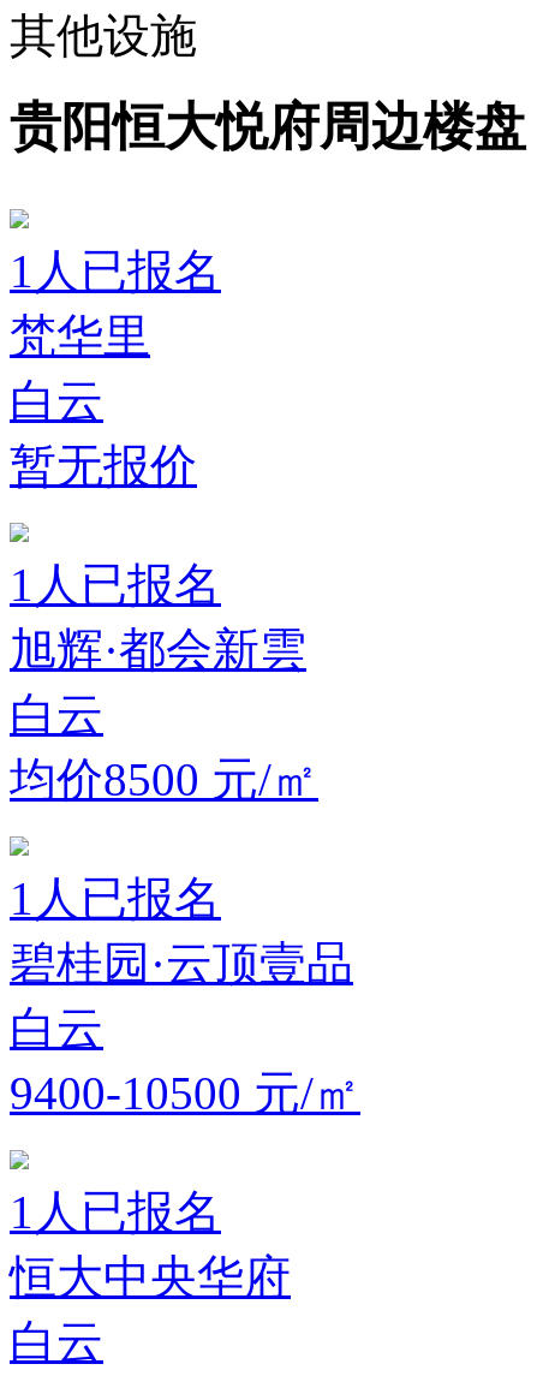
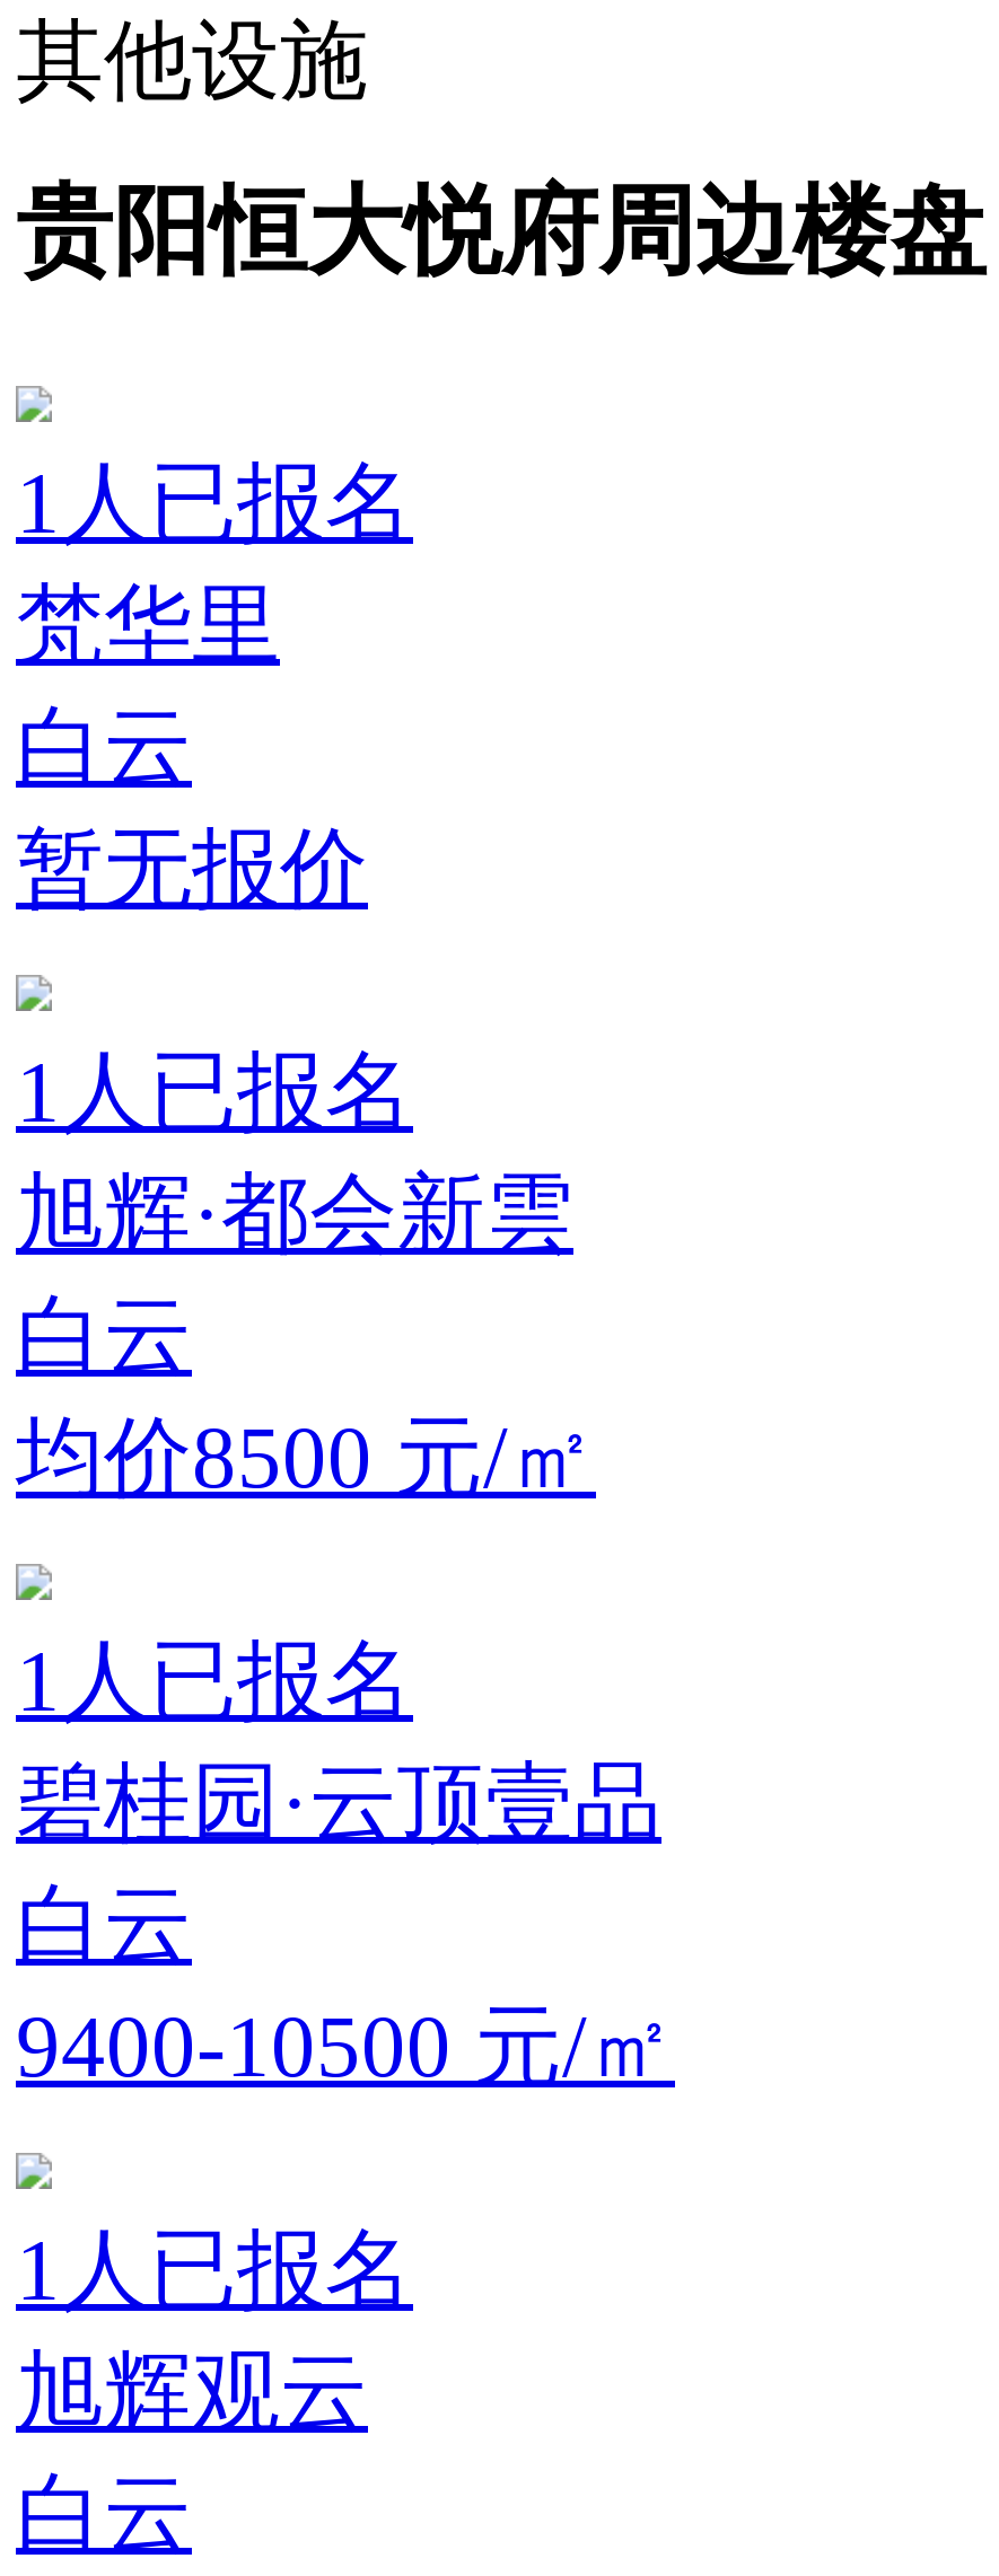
- 恒大中央华府
+ 旭辉观云
